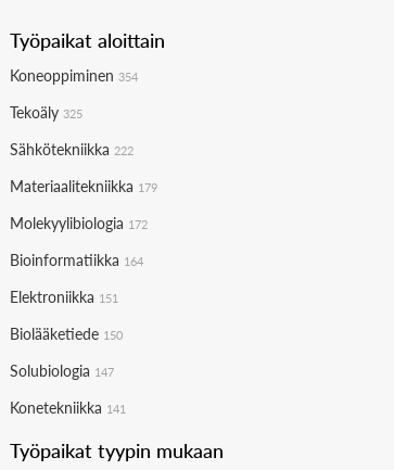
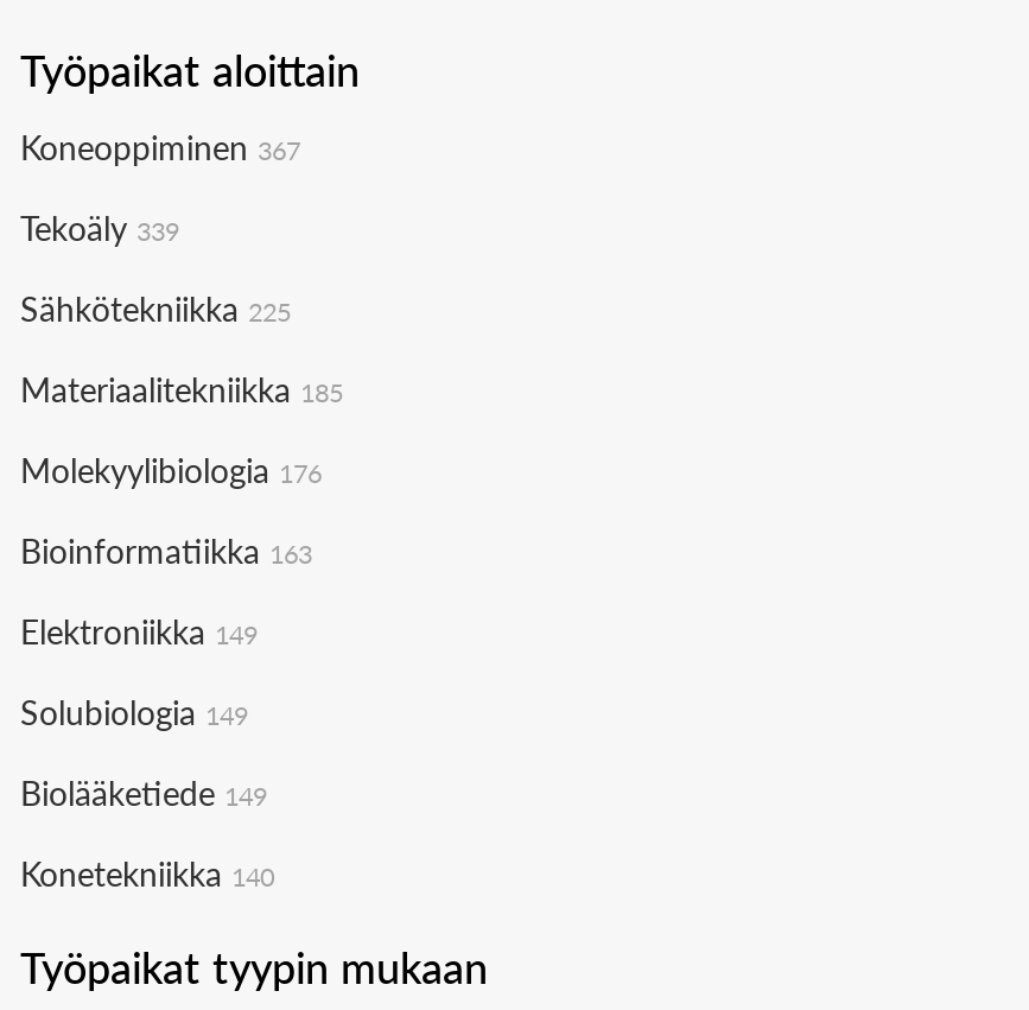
- Koneoppiminen 354
+ Koneoppiminen 367

- Tekoäly 325
+ Tekoäly 339

- Sähkötekniikka 222
+ Sähkötekniikka 225

- Materiaalitekniikka 179
+ Materiaalitekniikka 185

- Molekyylibiologia 172
+ Molekyylibiologia 176

- Bioinformatiikka 164
+ Bioinformatiikka 163

- Elektroniikka 151
+ Elektroniikka 149

- Biolääketiede 150
+ Solubiologia 149

- Solubiologia 147
+ Biolääketiede 149

- Konetekniikka 141
+ Konetekniikka 140
